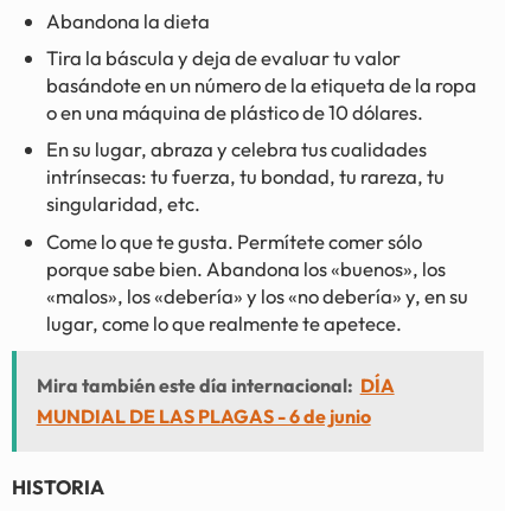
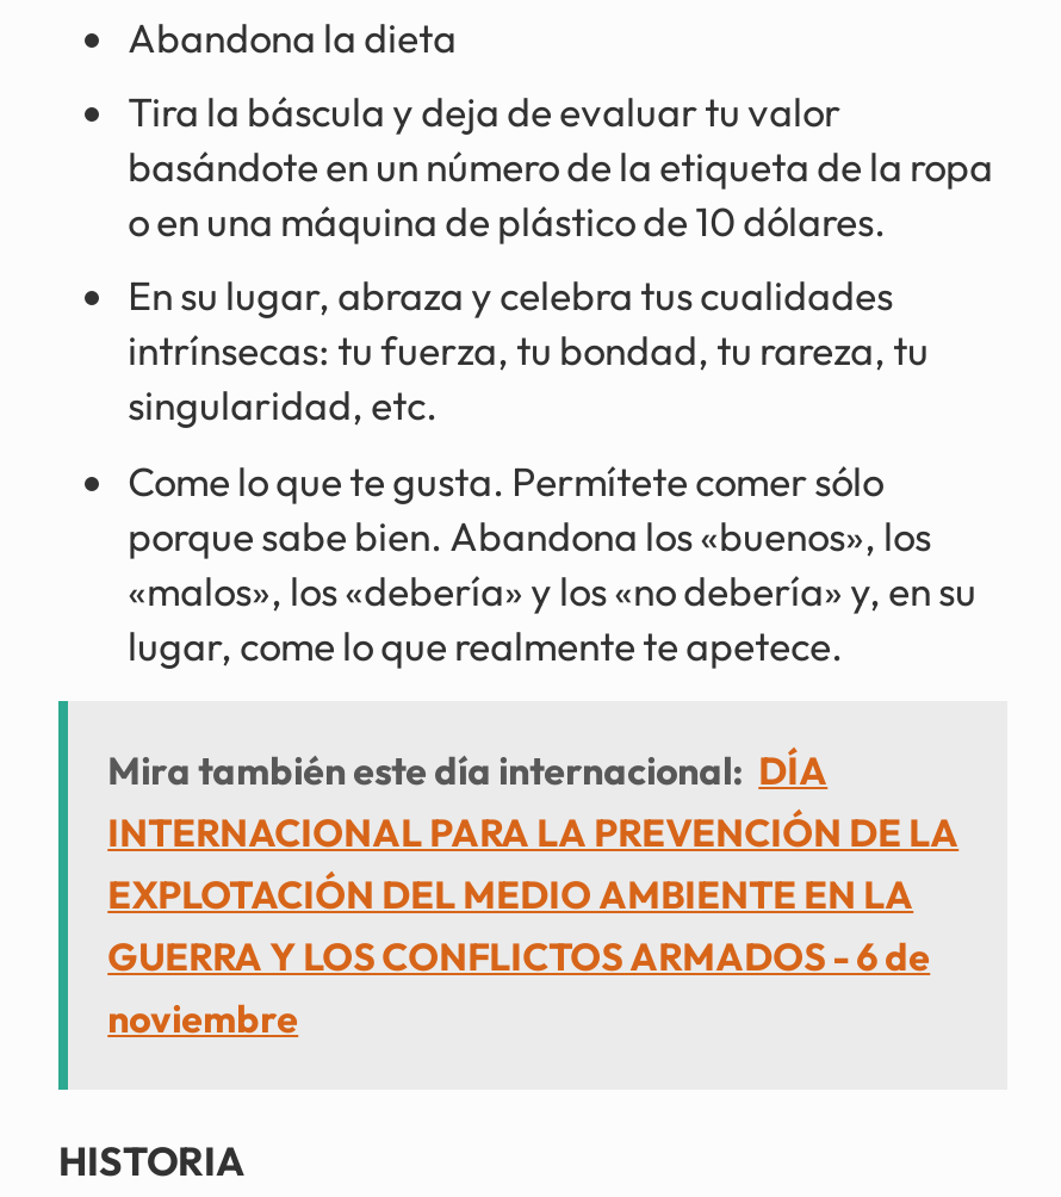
- MUNDIAL DE LAS PLAGAS - 6 de junio
+ INTERNACIONAL PARA LA PREVENCIÓN DE LA
+ EXPLOTACIÓN DEL MEDIO AMBIENTE EN LA
+ GUERRA Y LOS CONFLICTOS ARMADOS - 6 de
+ noviembre
